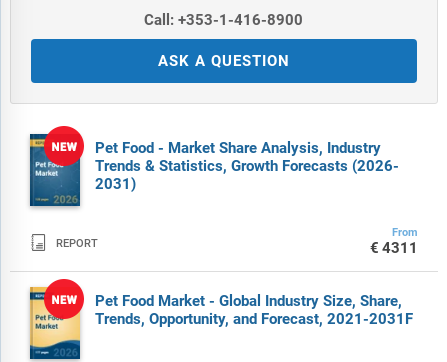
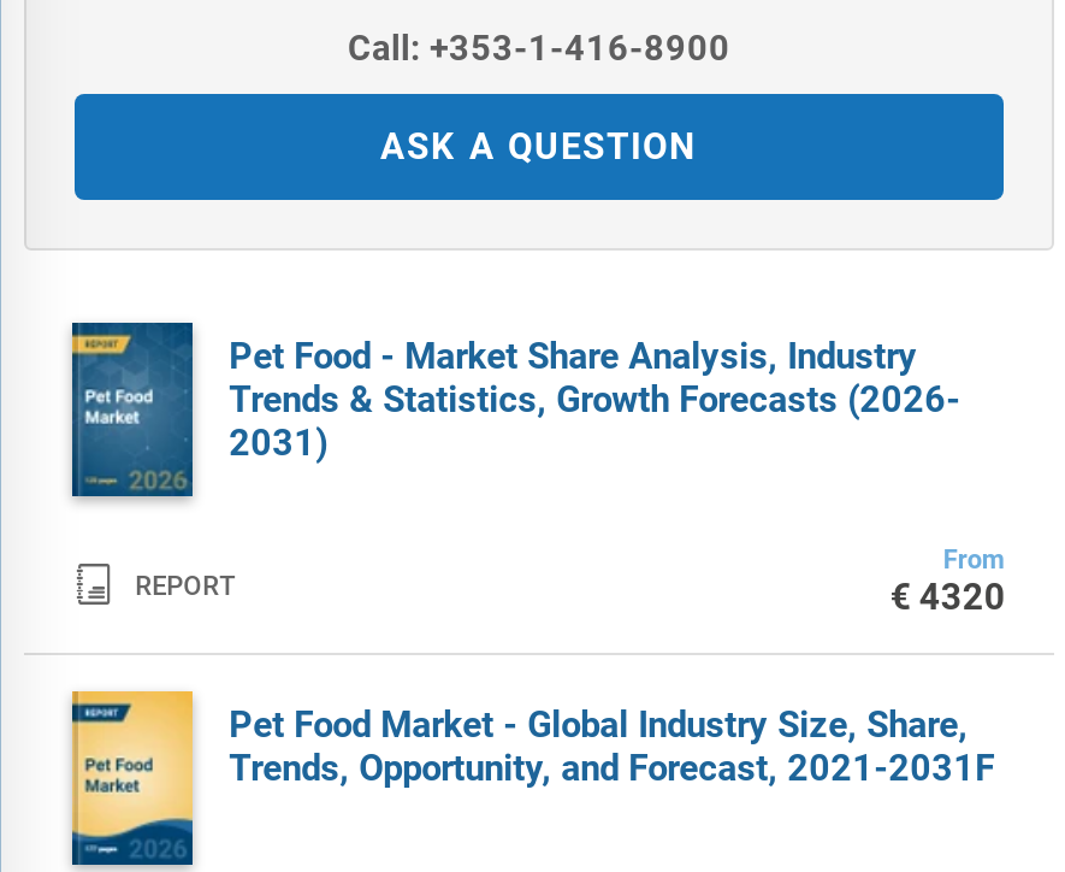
- [image]
+ [image]

- €4311
+ €4320

- [image]
+ [image]
